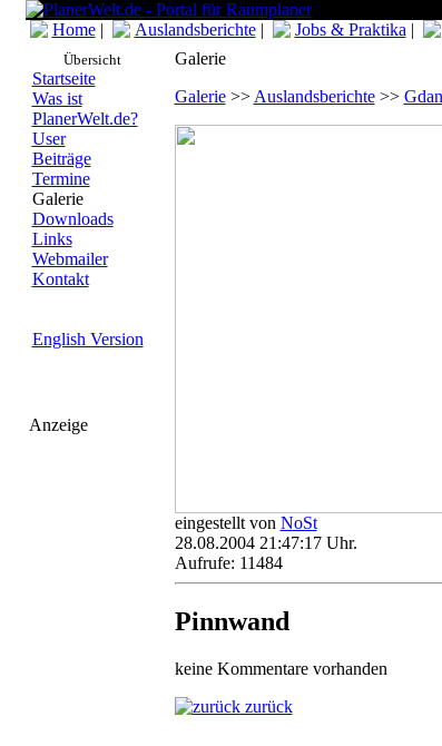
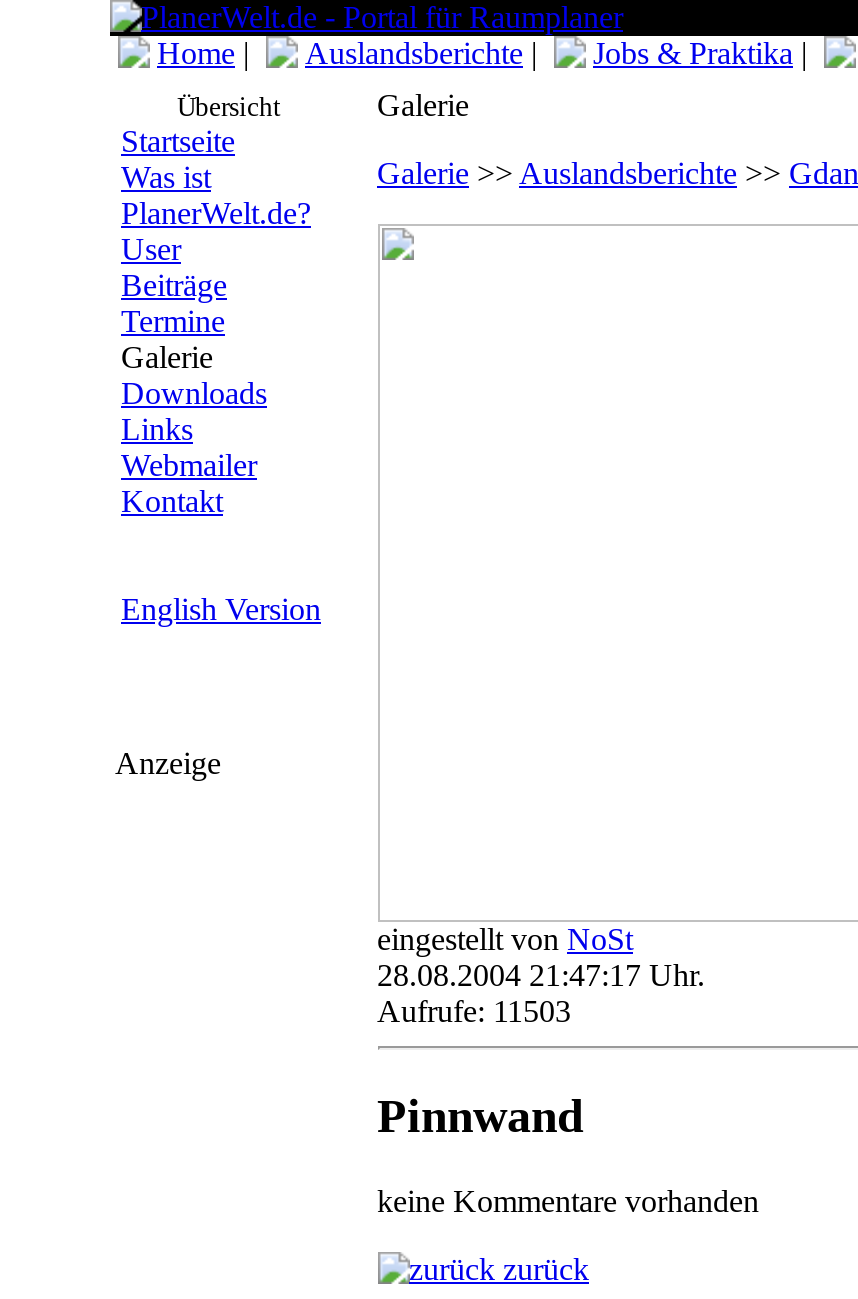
- Aufrufe: 11484
+ Aufrufe: 11503
